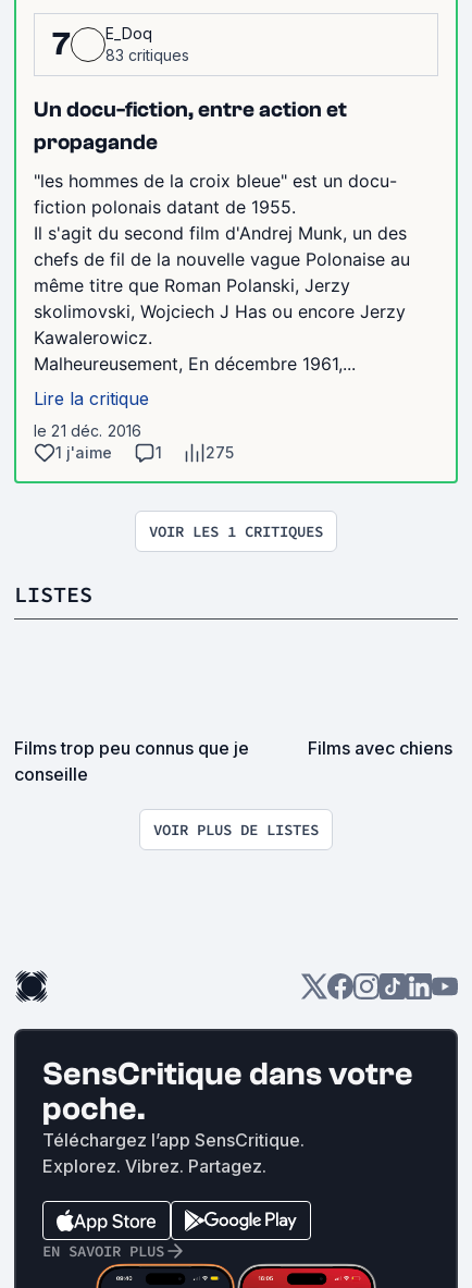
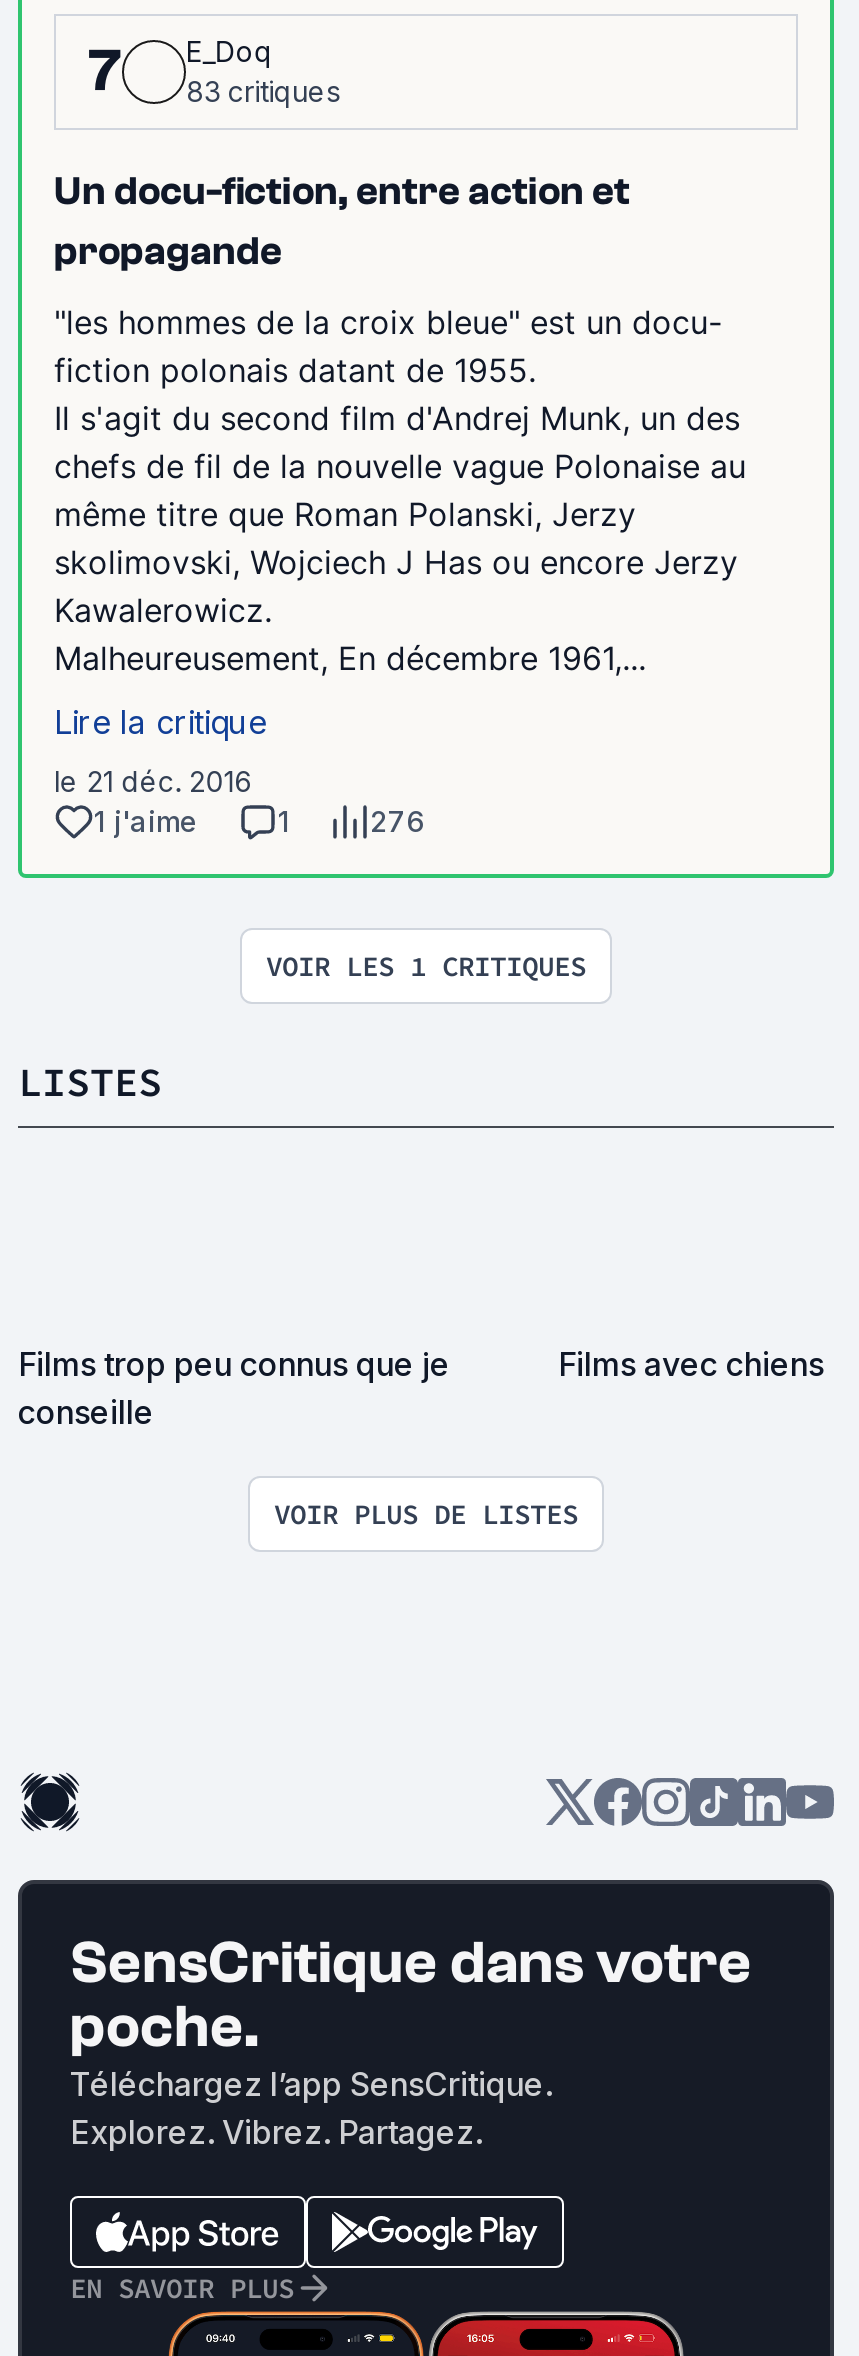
- 275
+ 276
